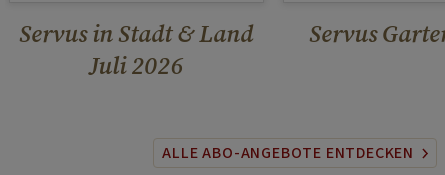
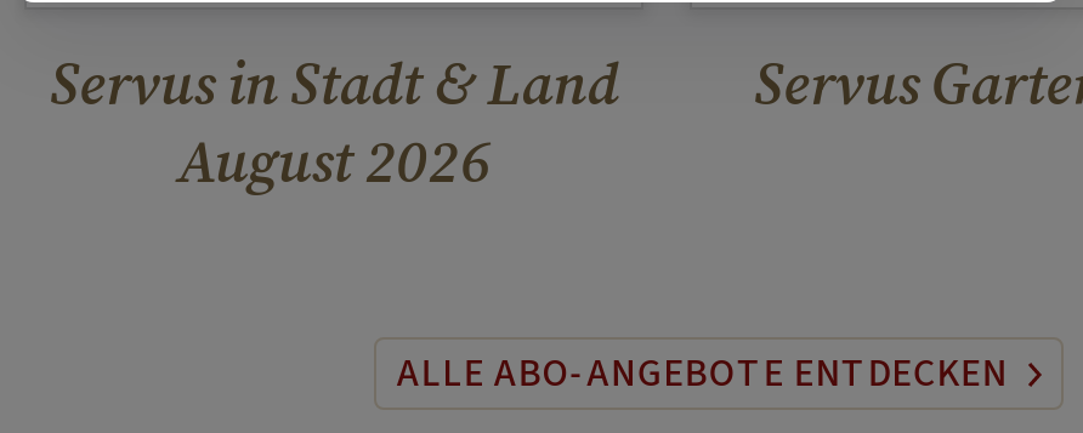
- Juli 2026
+ August 2026
